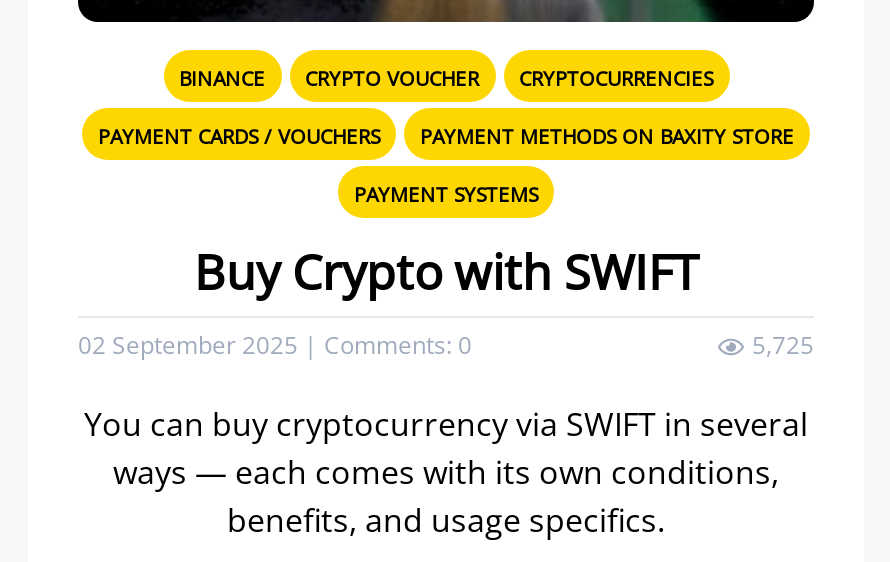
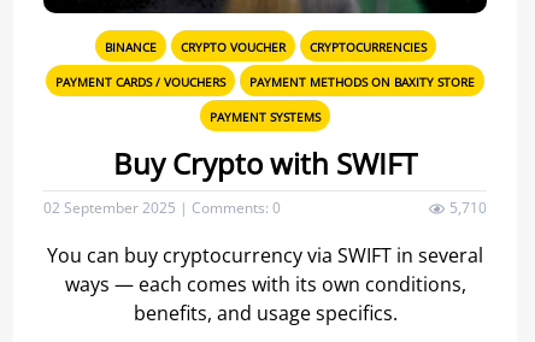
- 5,725
+ 5,710
